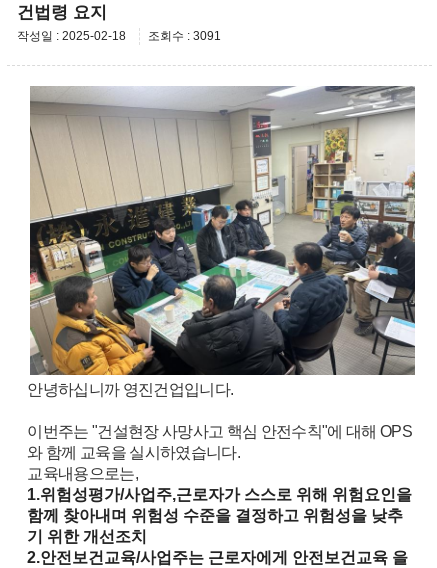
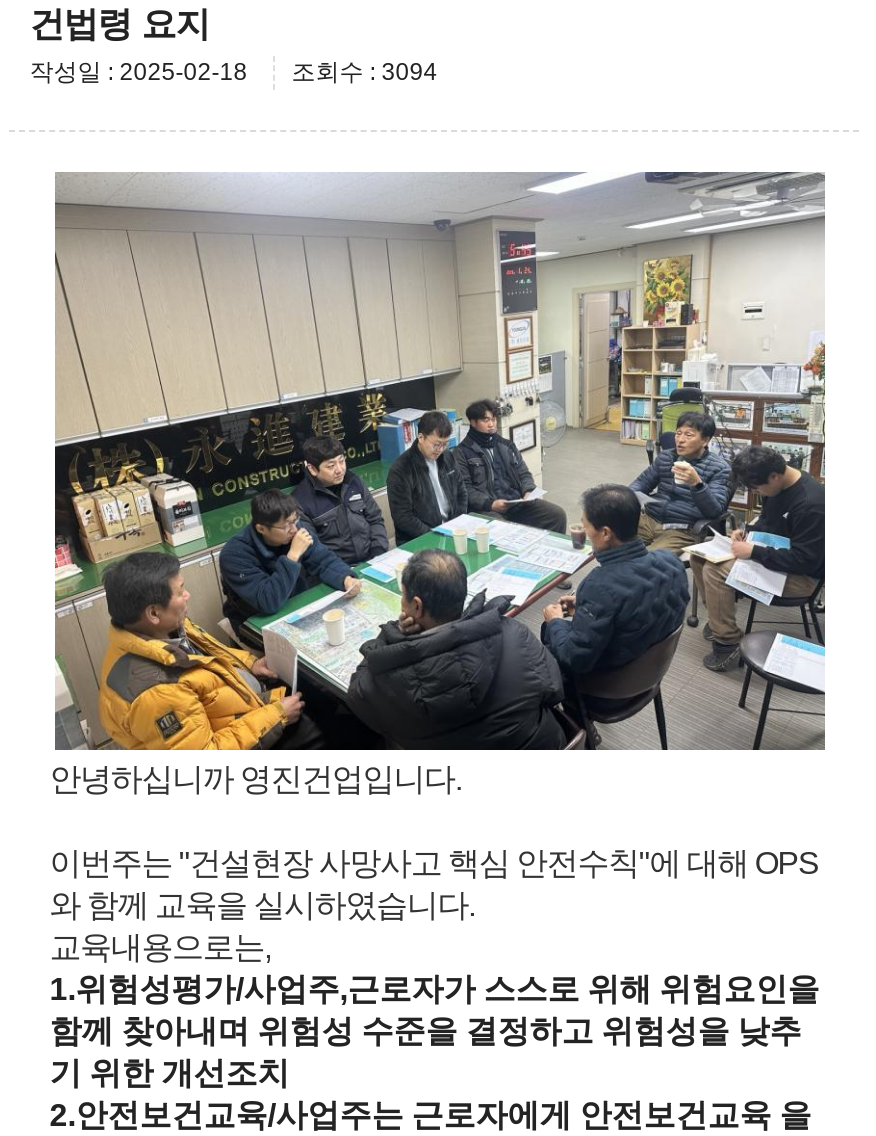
- 작성일 : 2025-02-18 조회수 : 3091
+ 작성일 : 2025-02-18 조회수 : 3094
